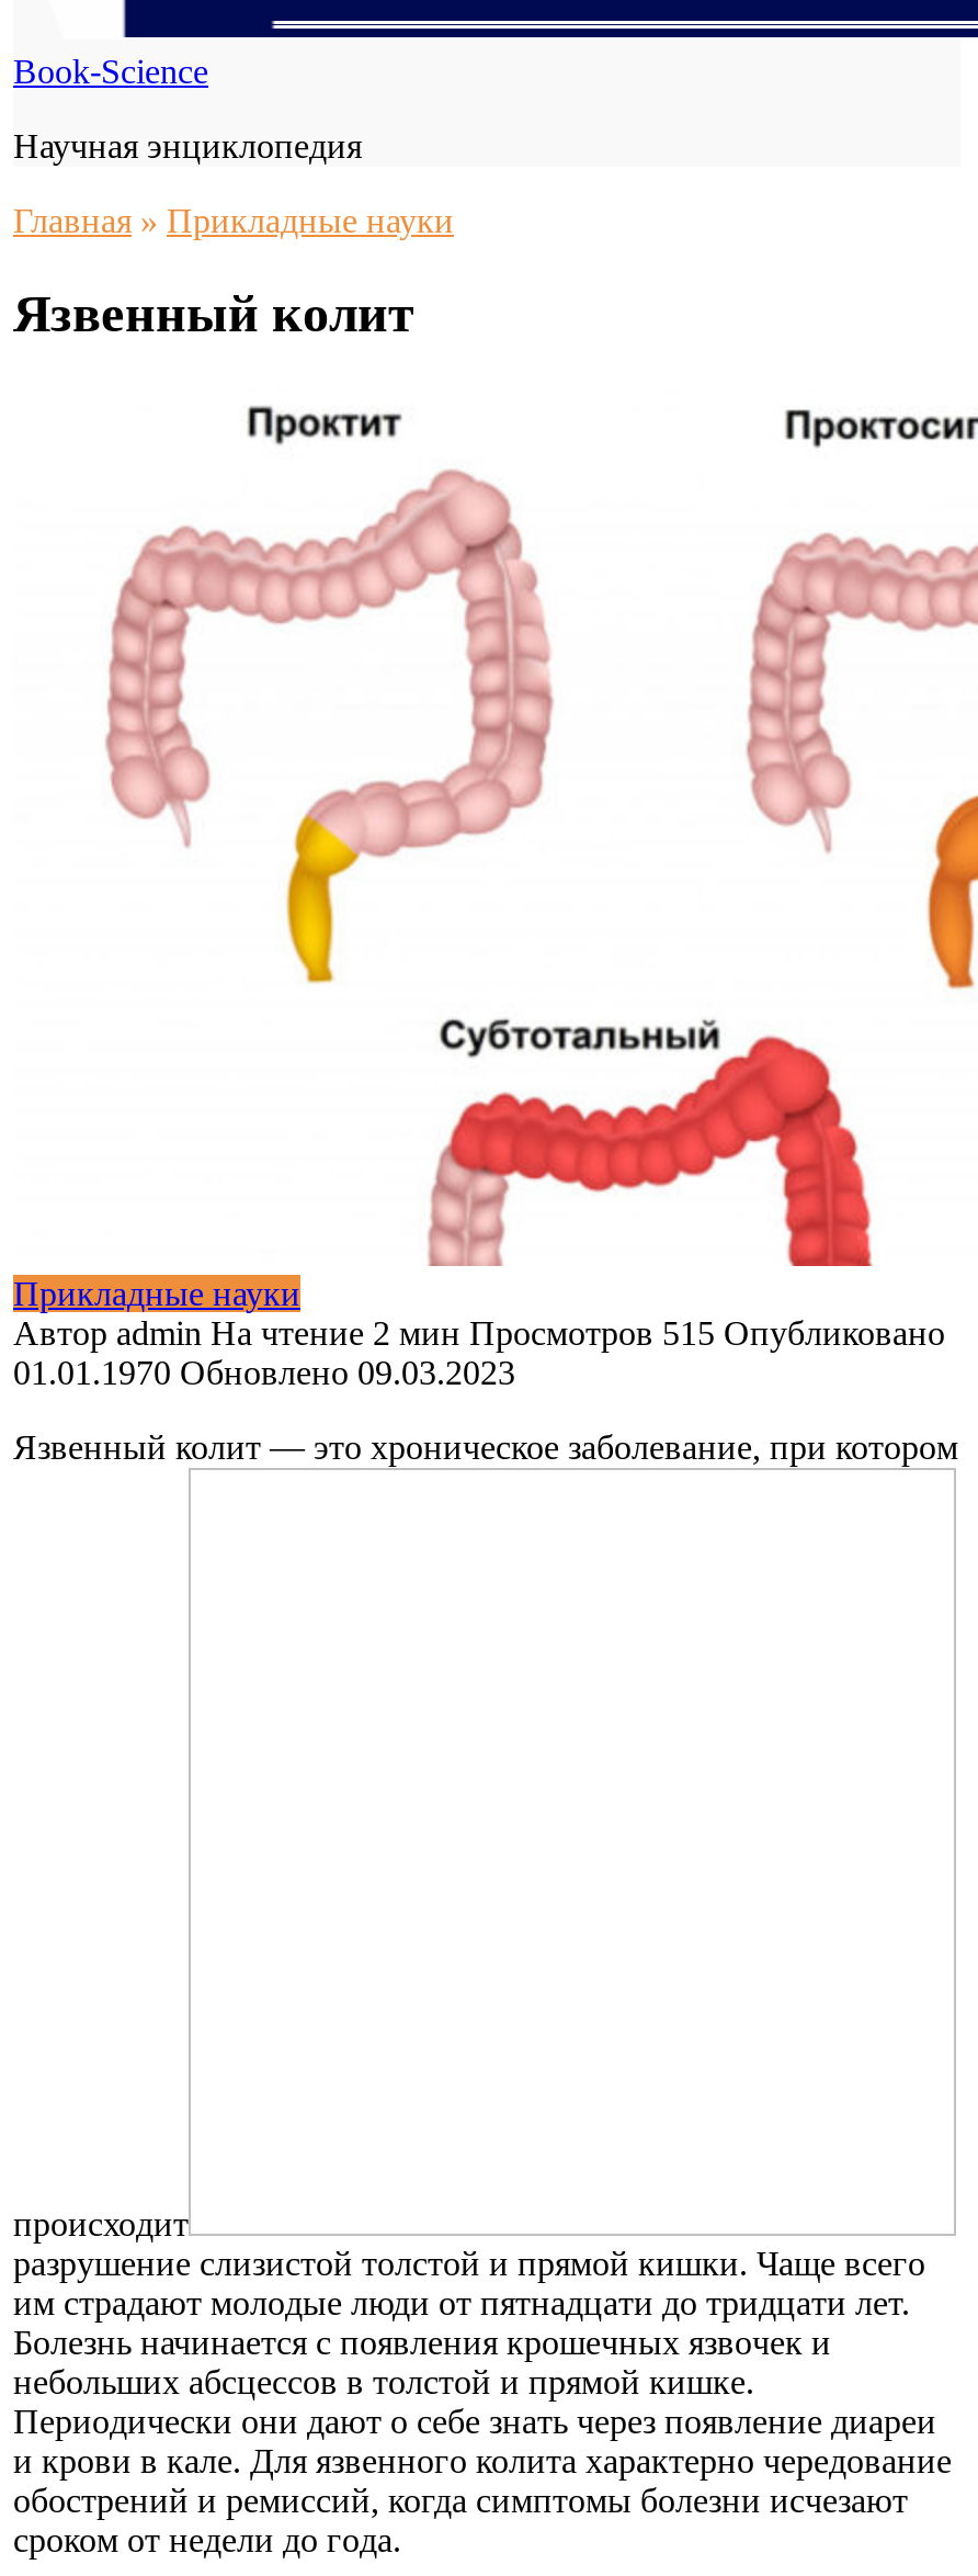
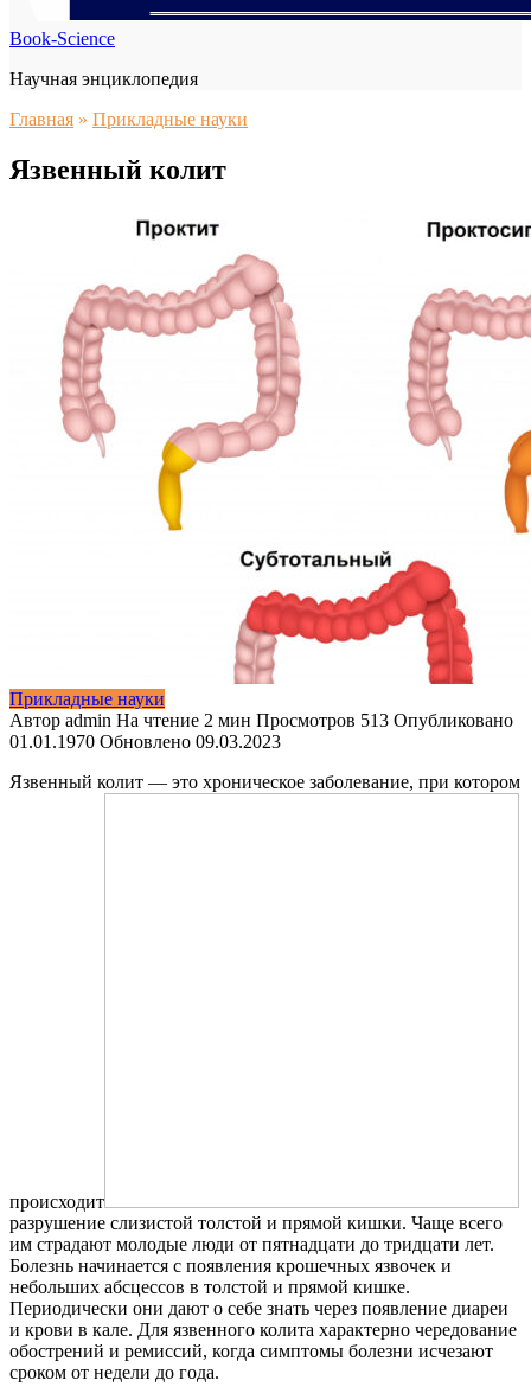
- Автор admin На чтение 2 мин Просмотров 515 Опубликовано
+ Автор admin На чтение 2 мин Просмотров 513 Опубликовано
